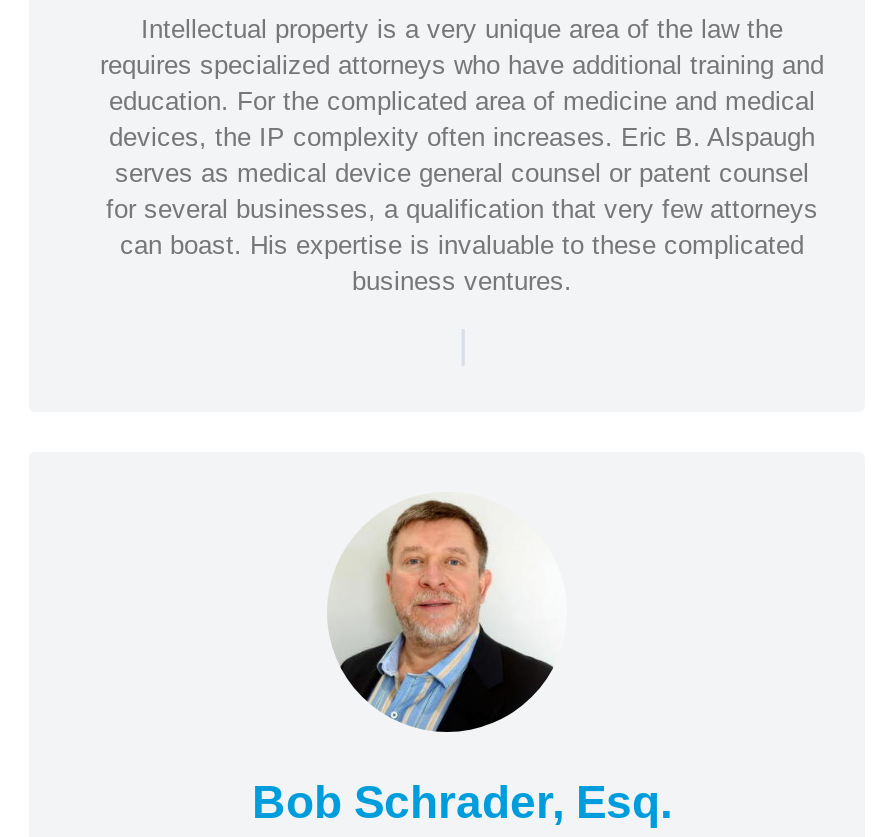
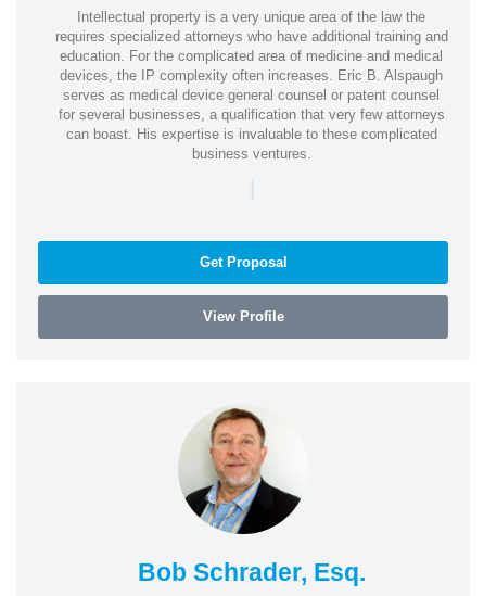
+ Get Proposal
+ View Profile
